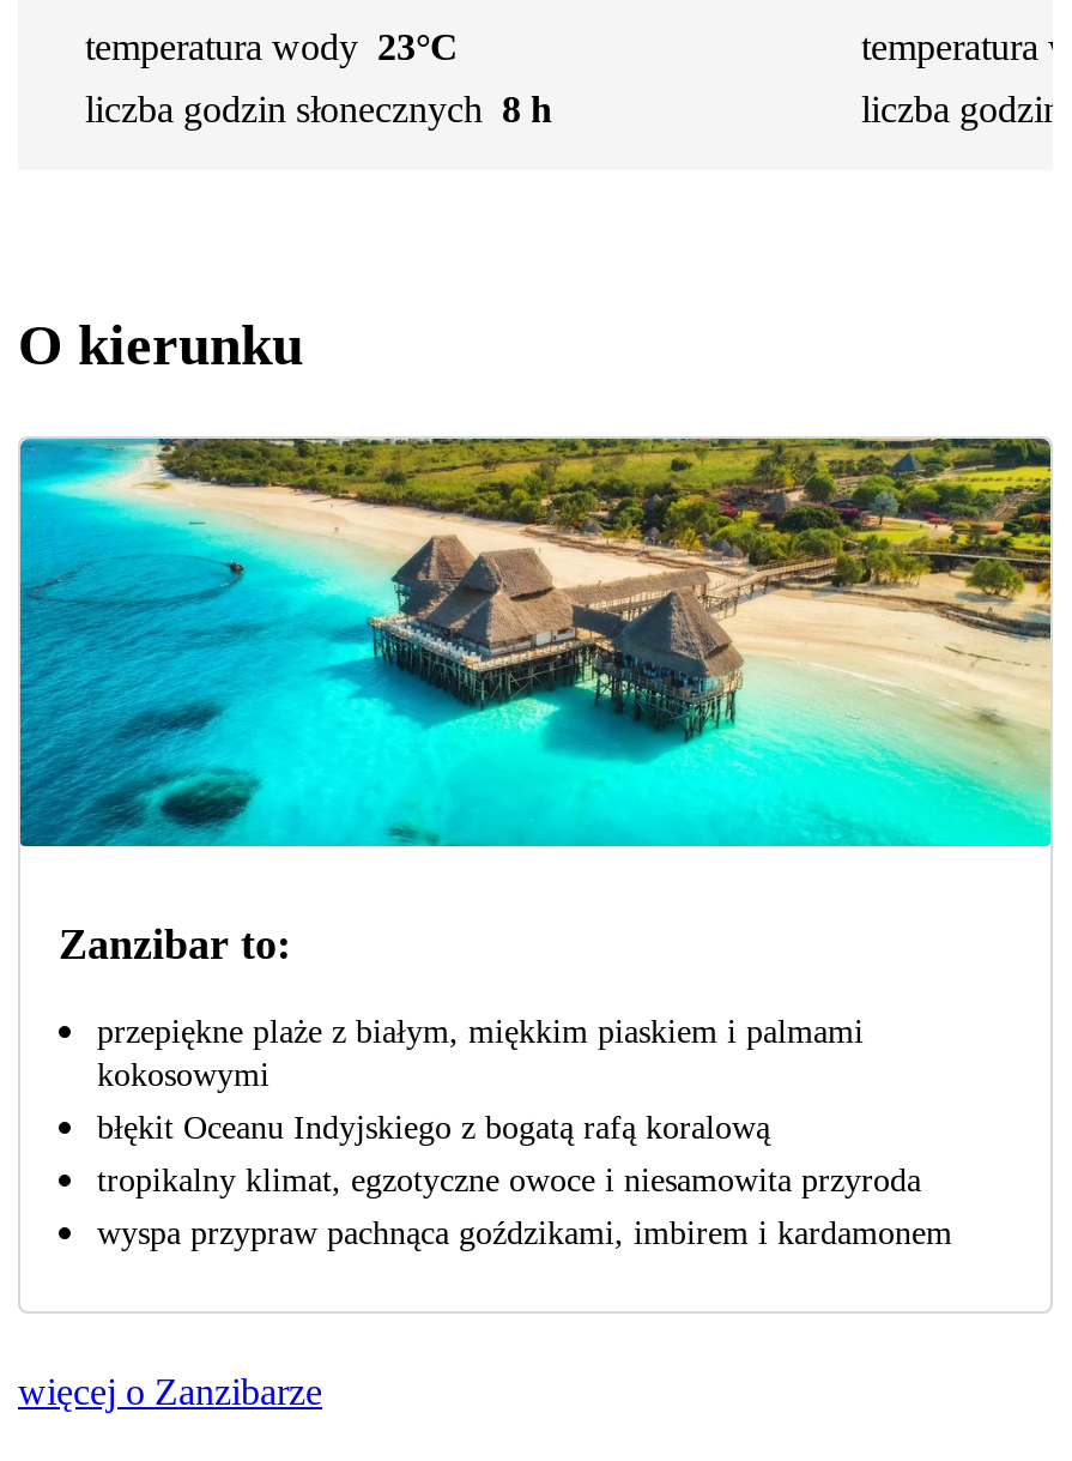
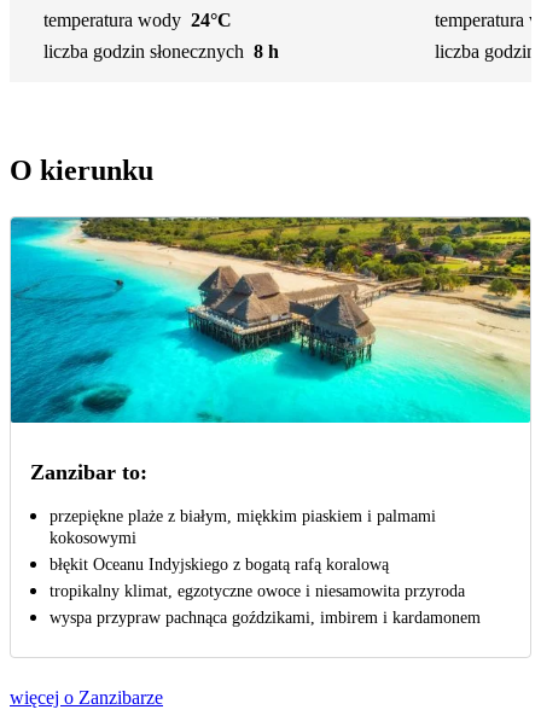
- temperatura wody 23°C
+ temperatura wody 24°C
